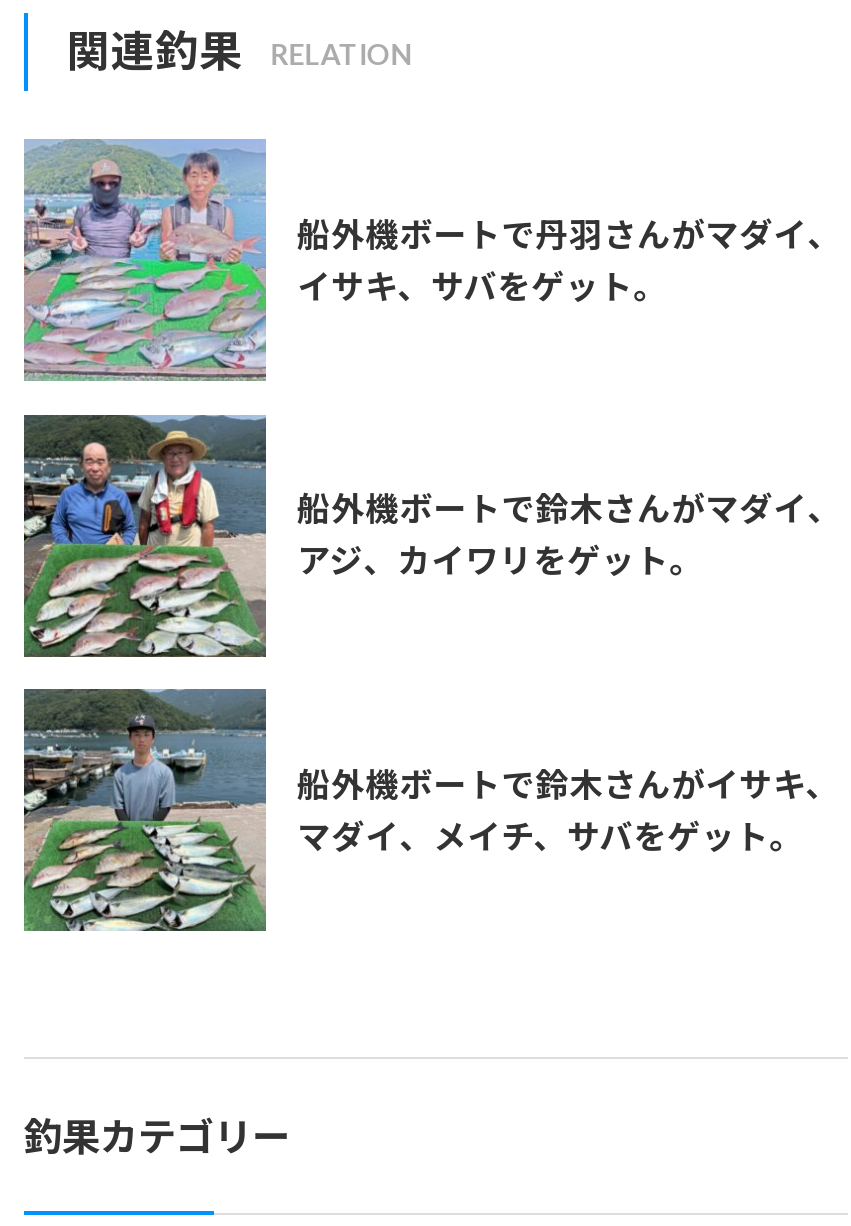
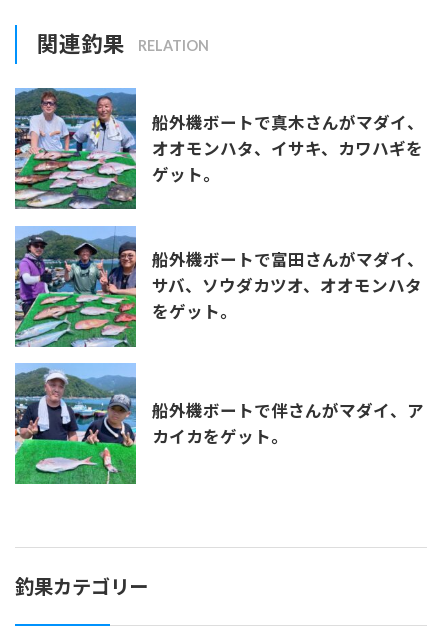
- [image]
- 船外機ボートで丹羽さんがマダイ、
- イサキ、サバをゲット。
+ [image]
+ 船外機ボートで真木さんがマダイ、
+ オオモンハタ、イサキ、カワハギを
+ ゲット。

- [image]
- 船外機ボートで鈴木さんがマダイ、
- アジ、カイワリをゲット。
+ [image]
+ 船外機ボートで富田さんがマダイ、
+ サバ、ソウダカツオ、オオモンハタ
+ をゲット。

- [image]
- 船外機ボートで鈴木さんがイサキ、
- マダイ、メイチ、サバをゲット。
+ [image]
+ 船外機ボートで伴さんがマダイ、ア
+ カイカをゲット。
